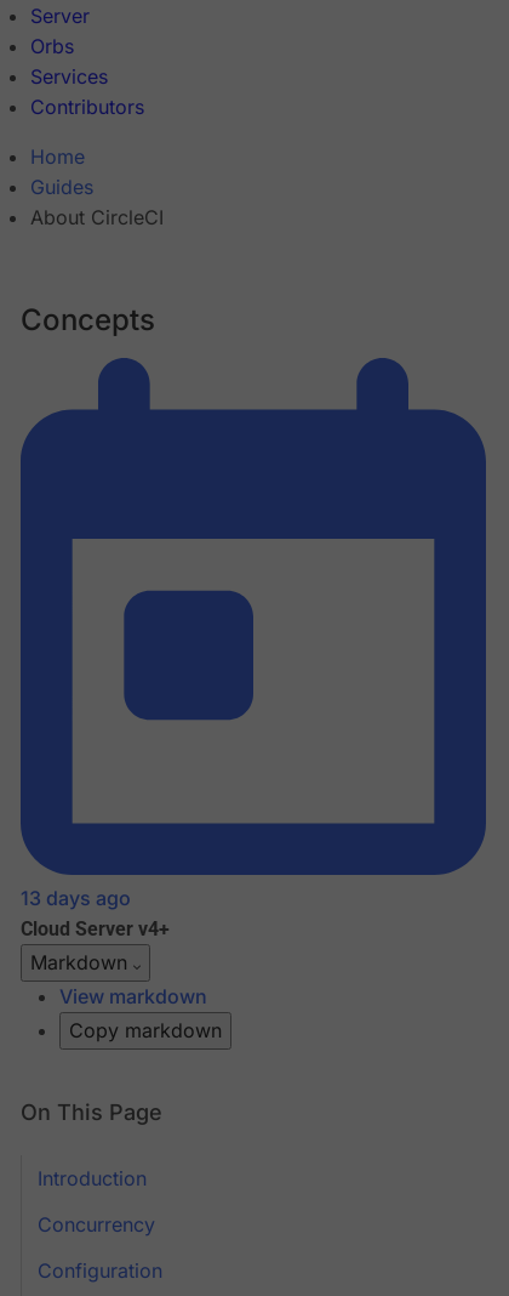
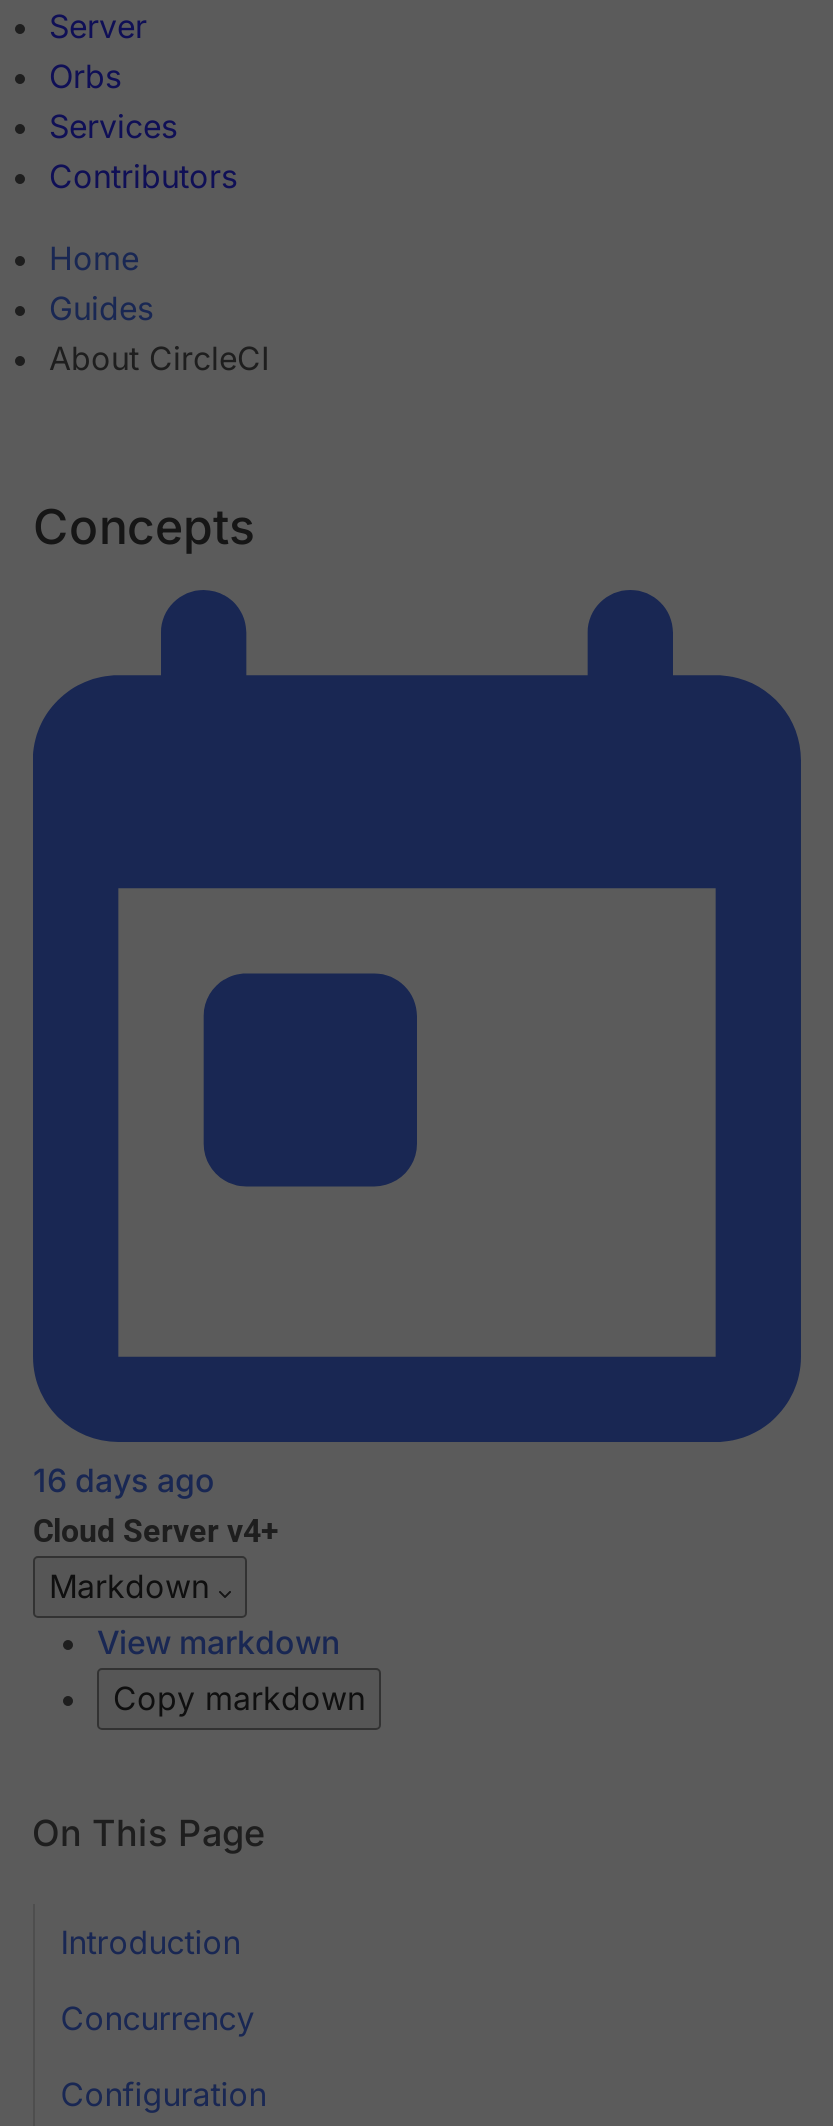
- 13 days ago
+ 16 days ago
